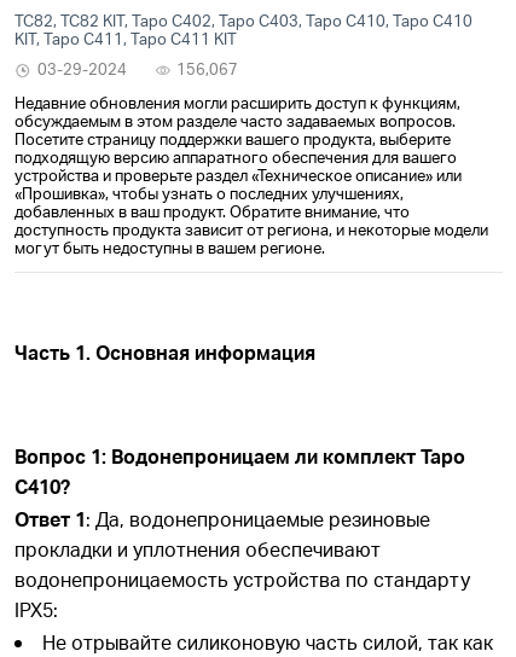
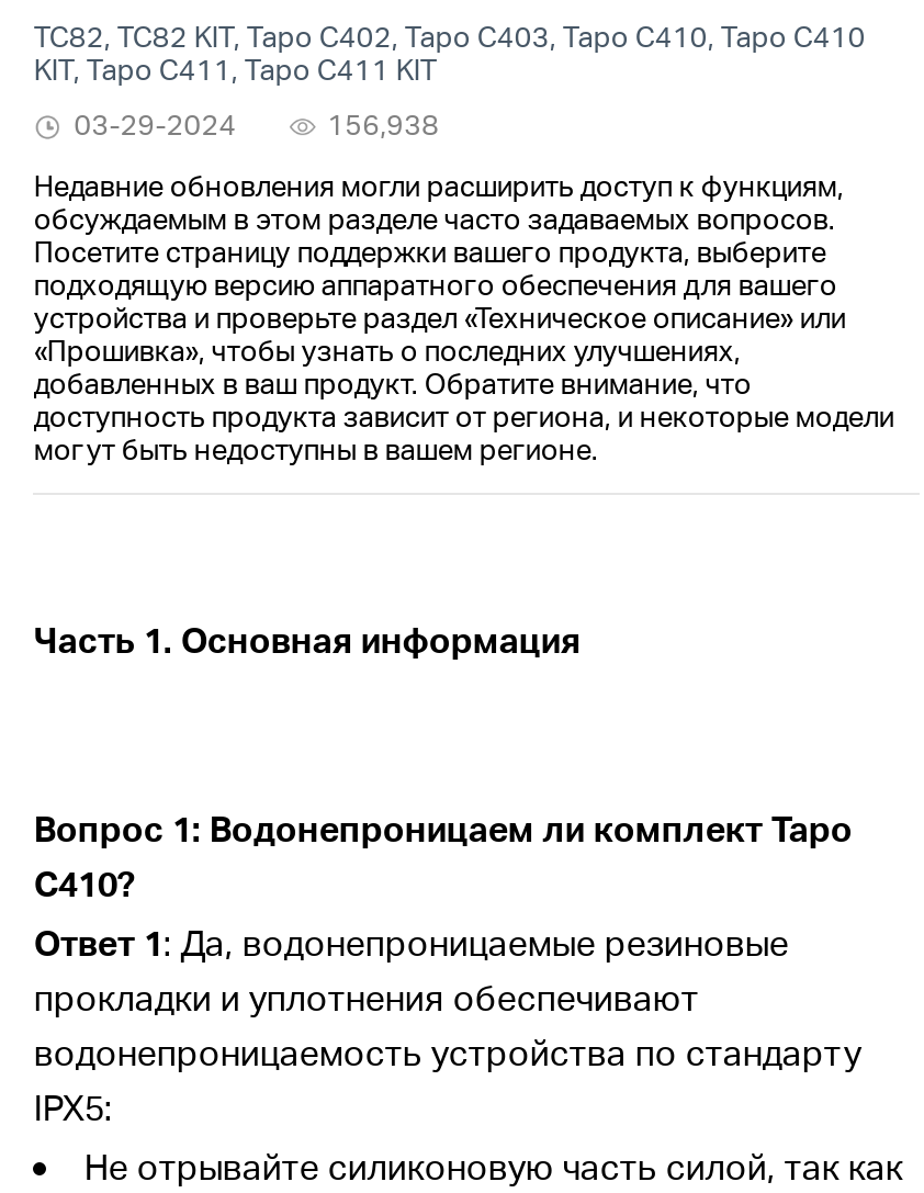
- 156,067
+ 156,938
